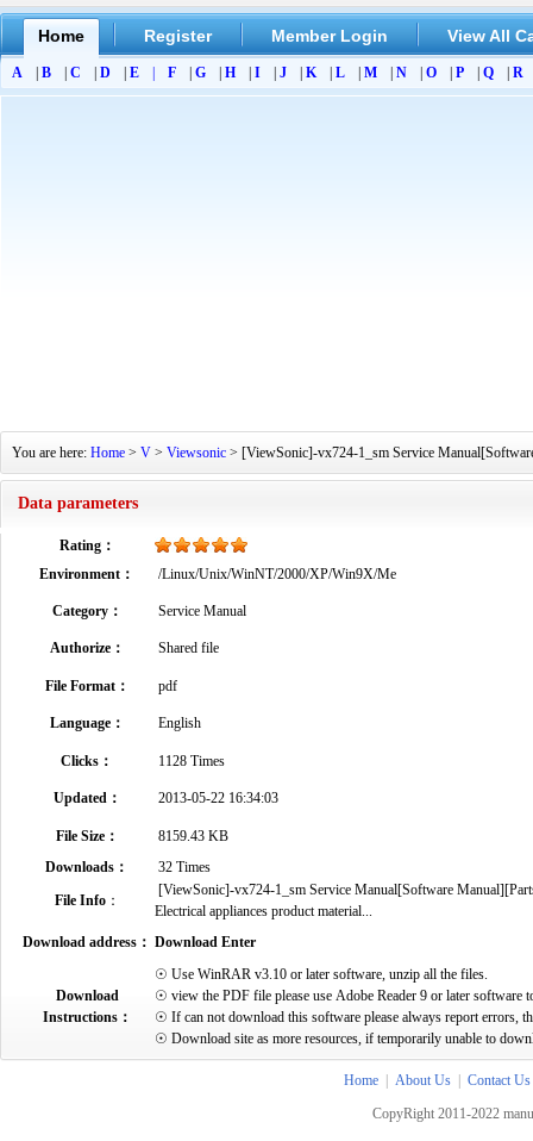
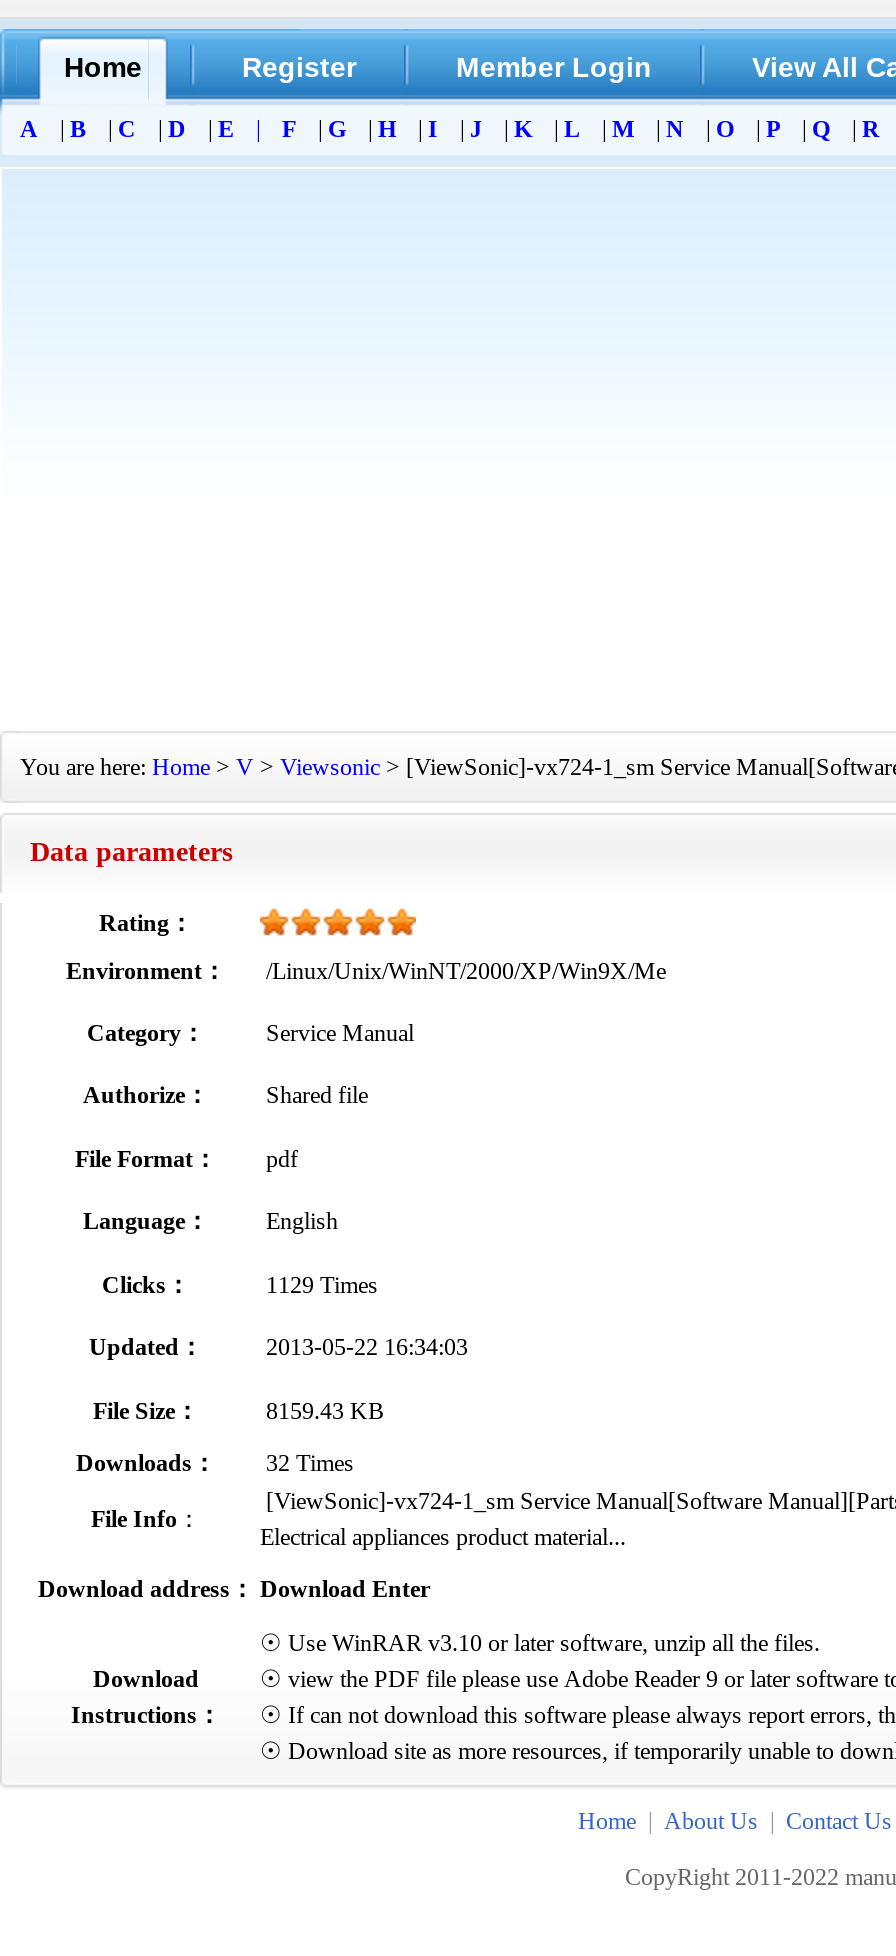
- 1128 Times
+ 1129 Times
